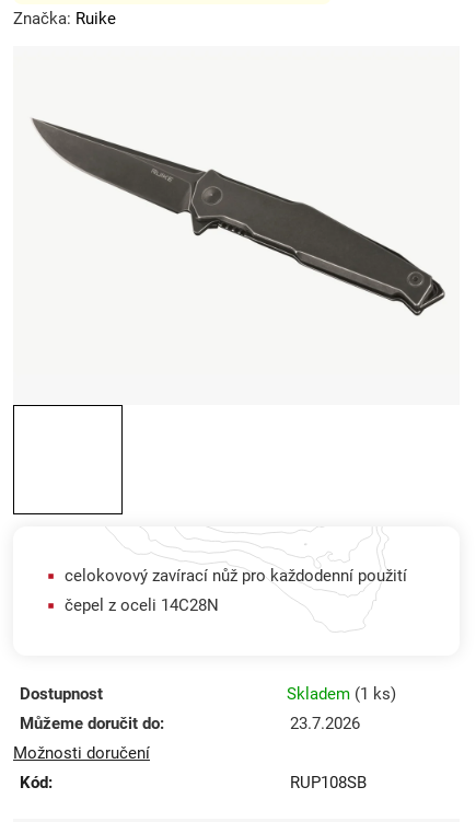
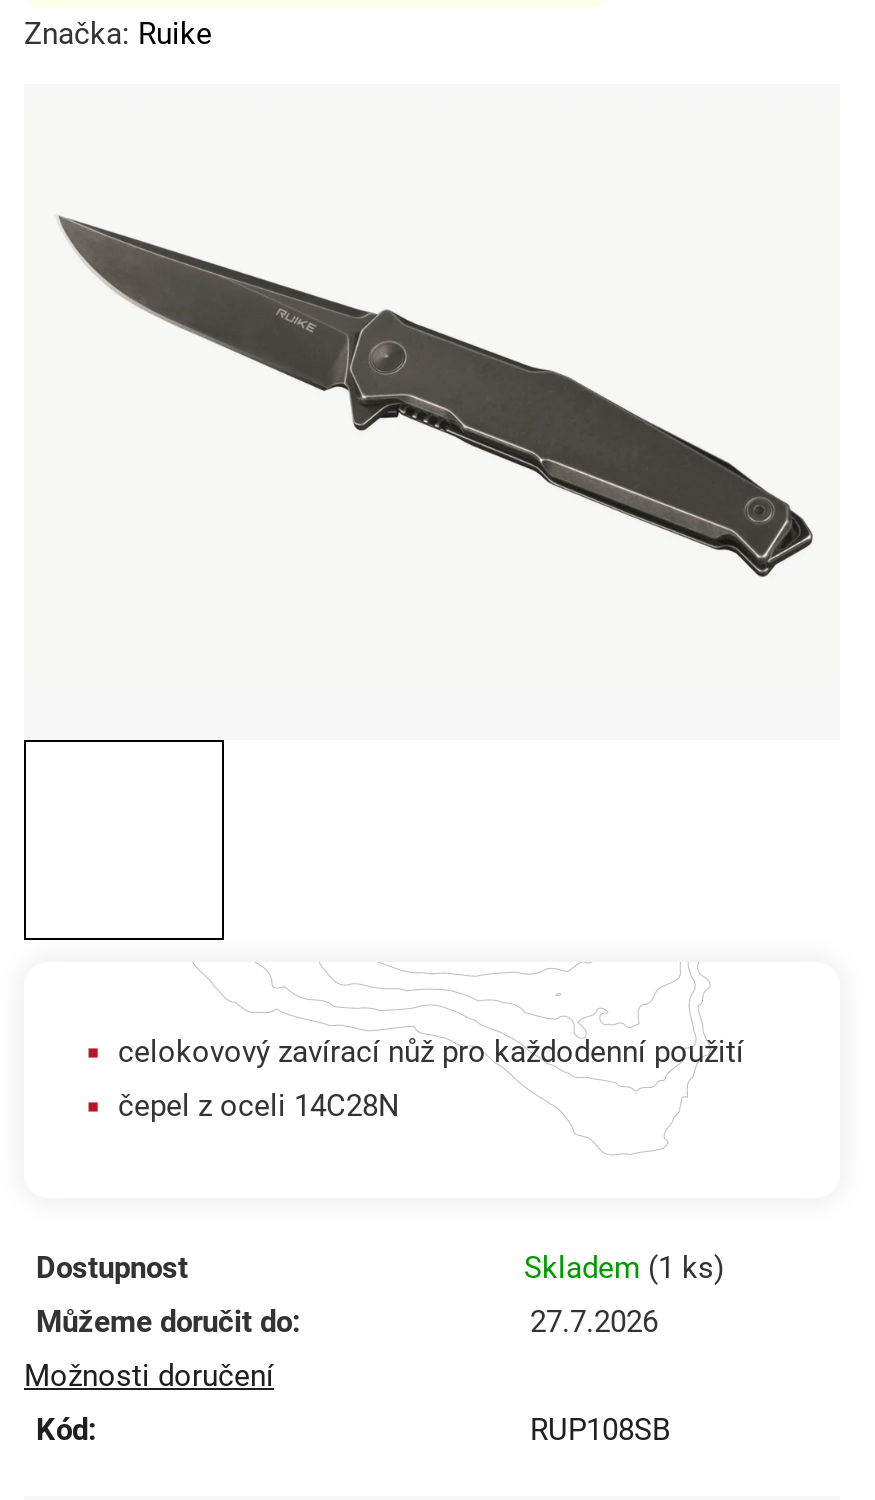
- 23.7.2026
+ 27.7.2026
